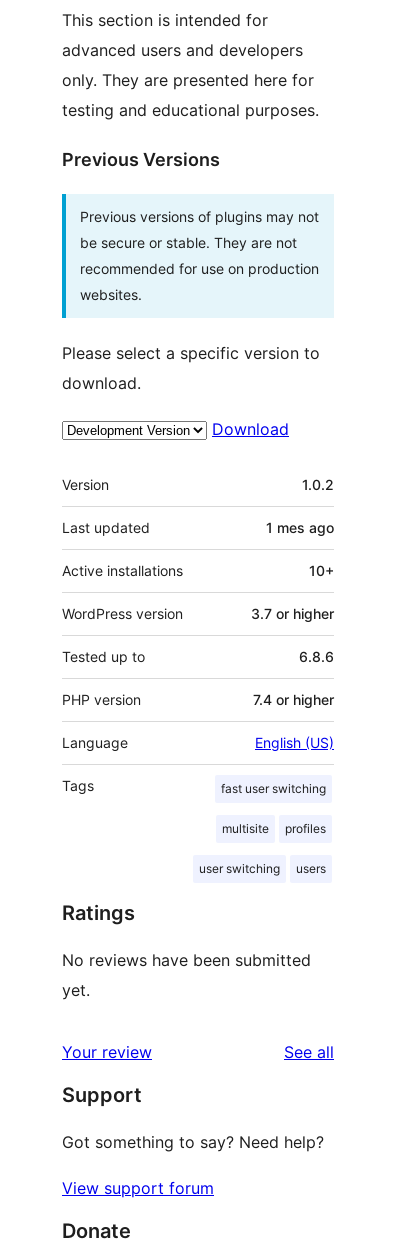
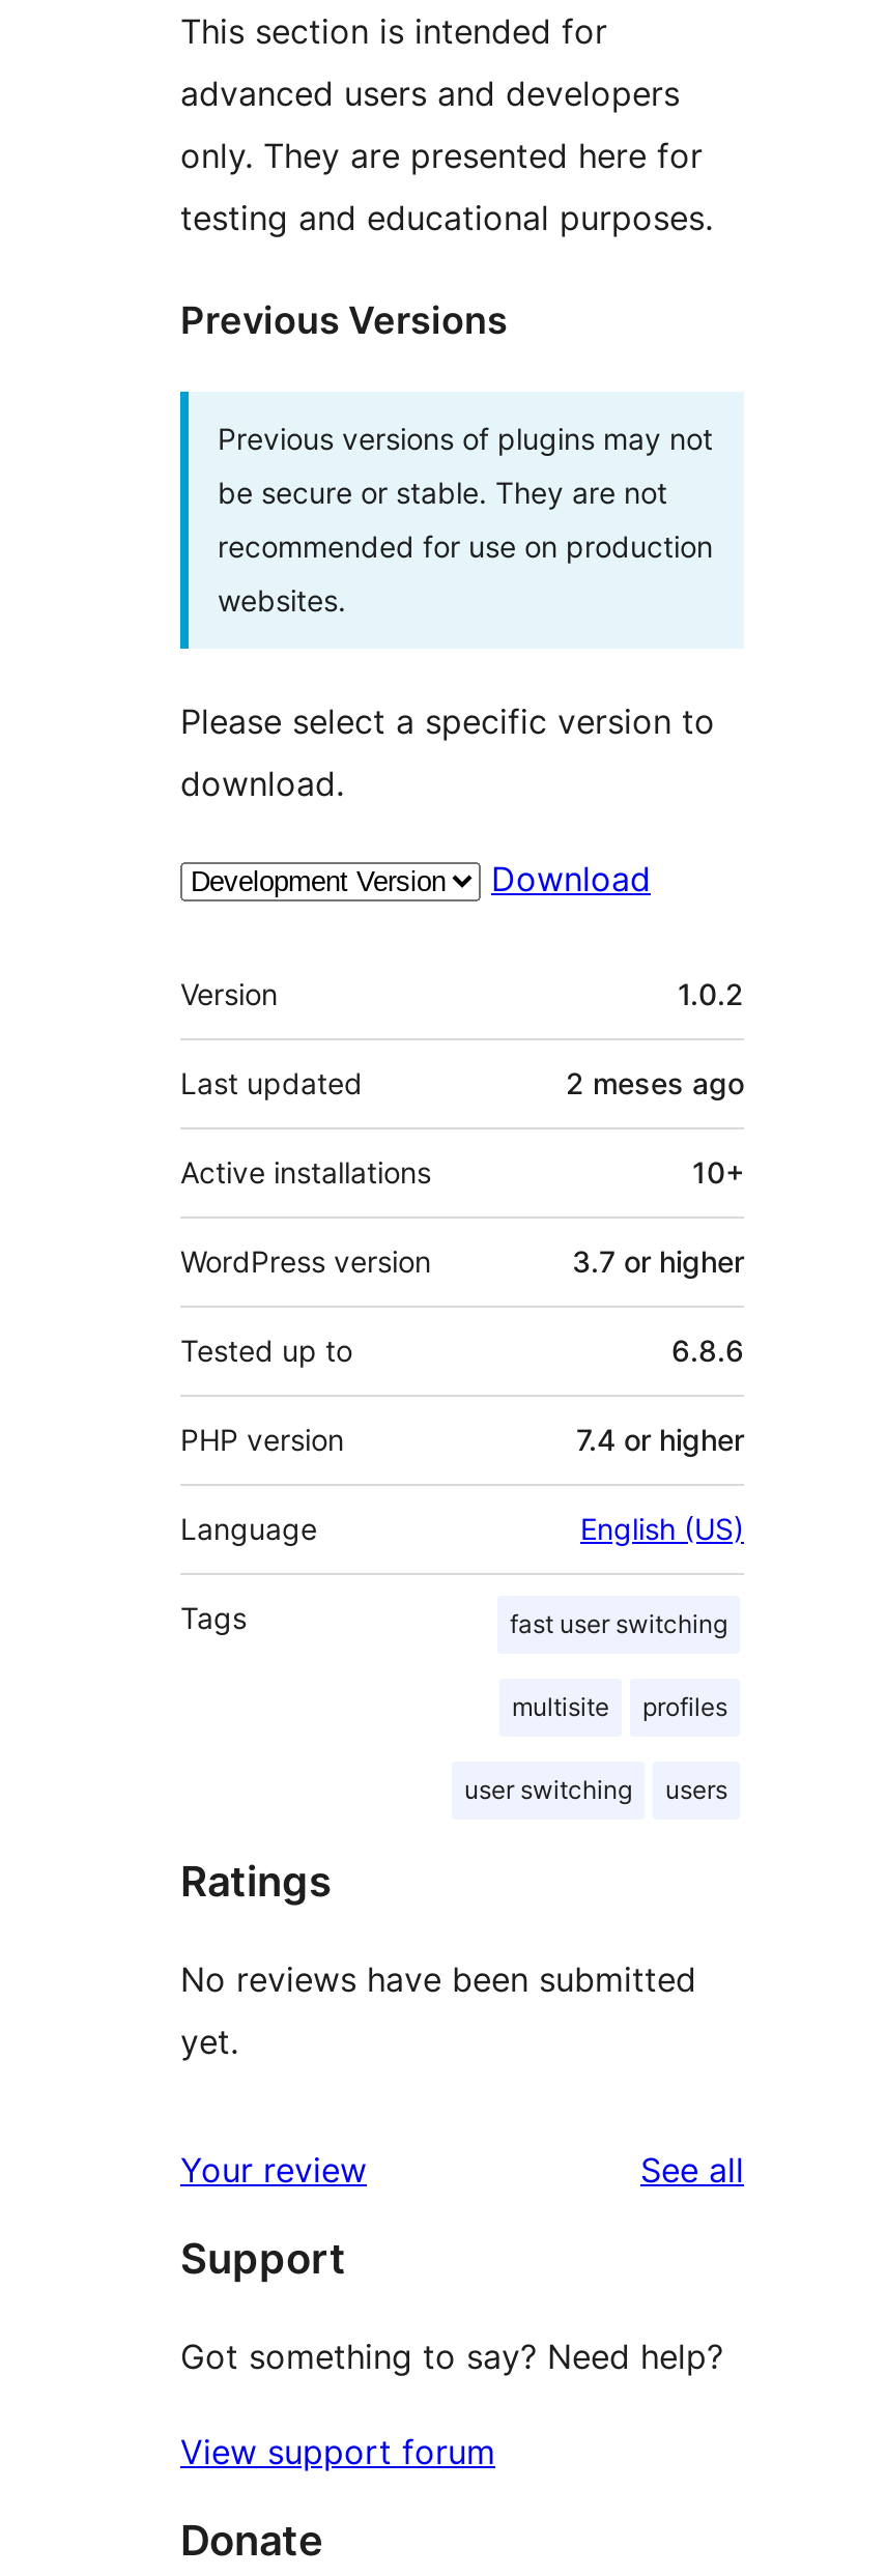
- 1 mes ago
+ 2 meses ago
